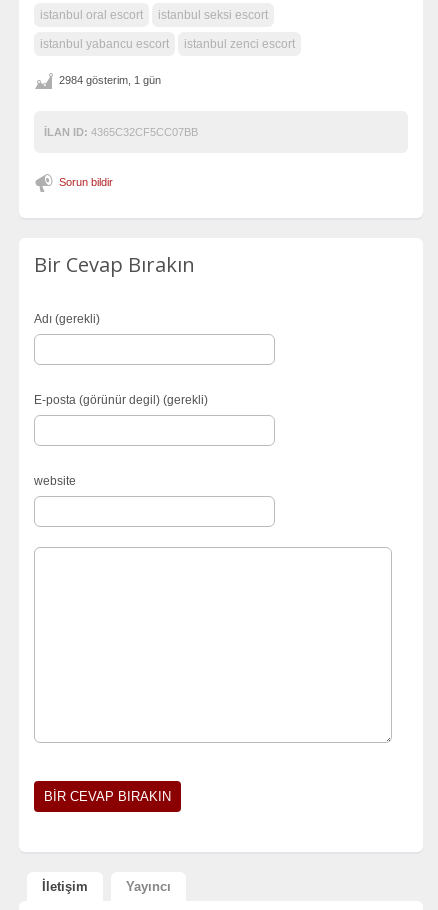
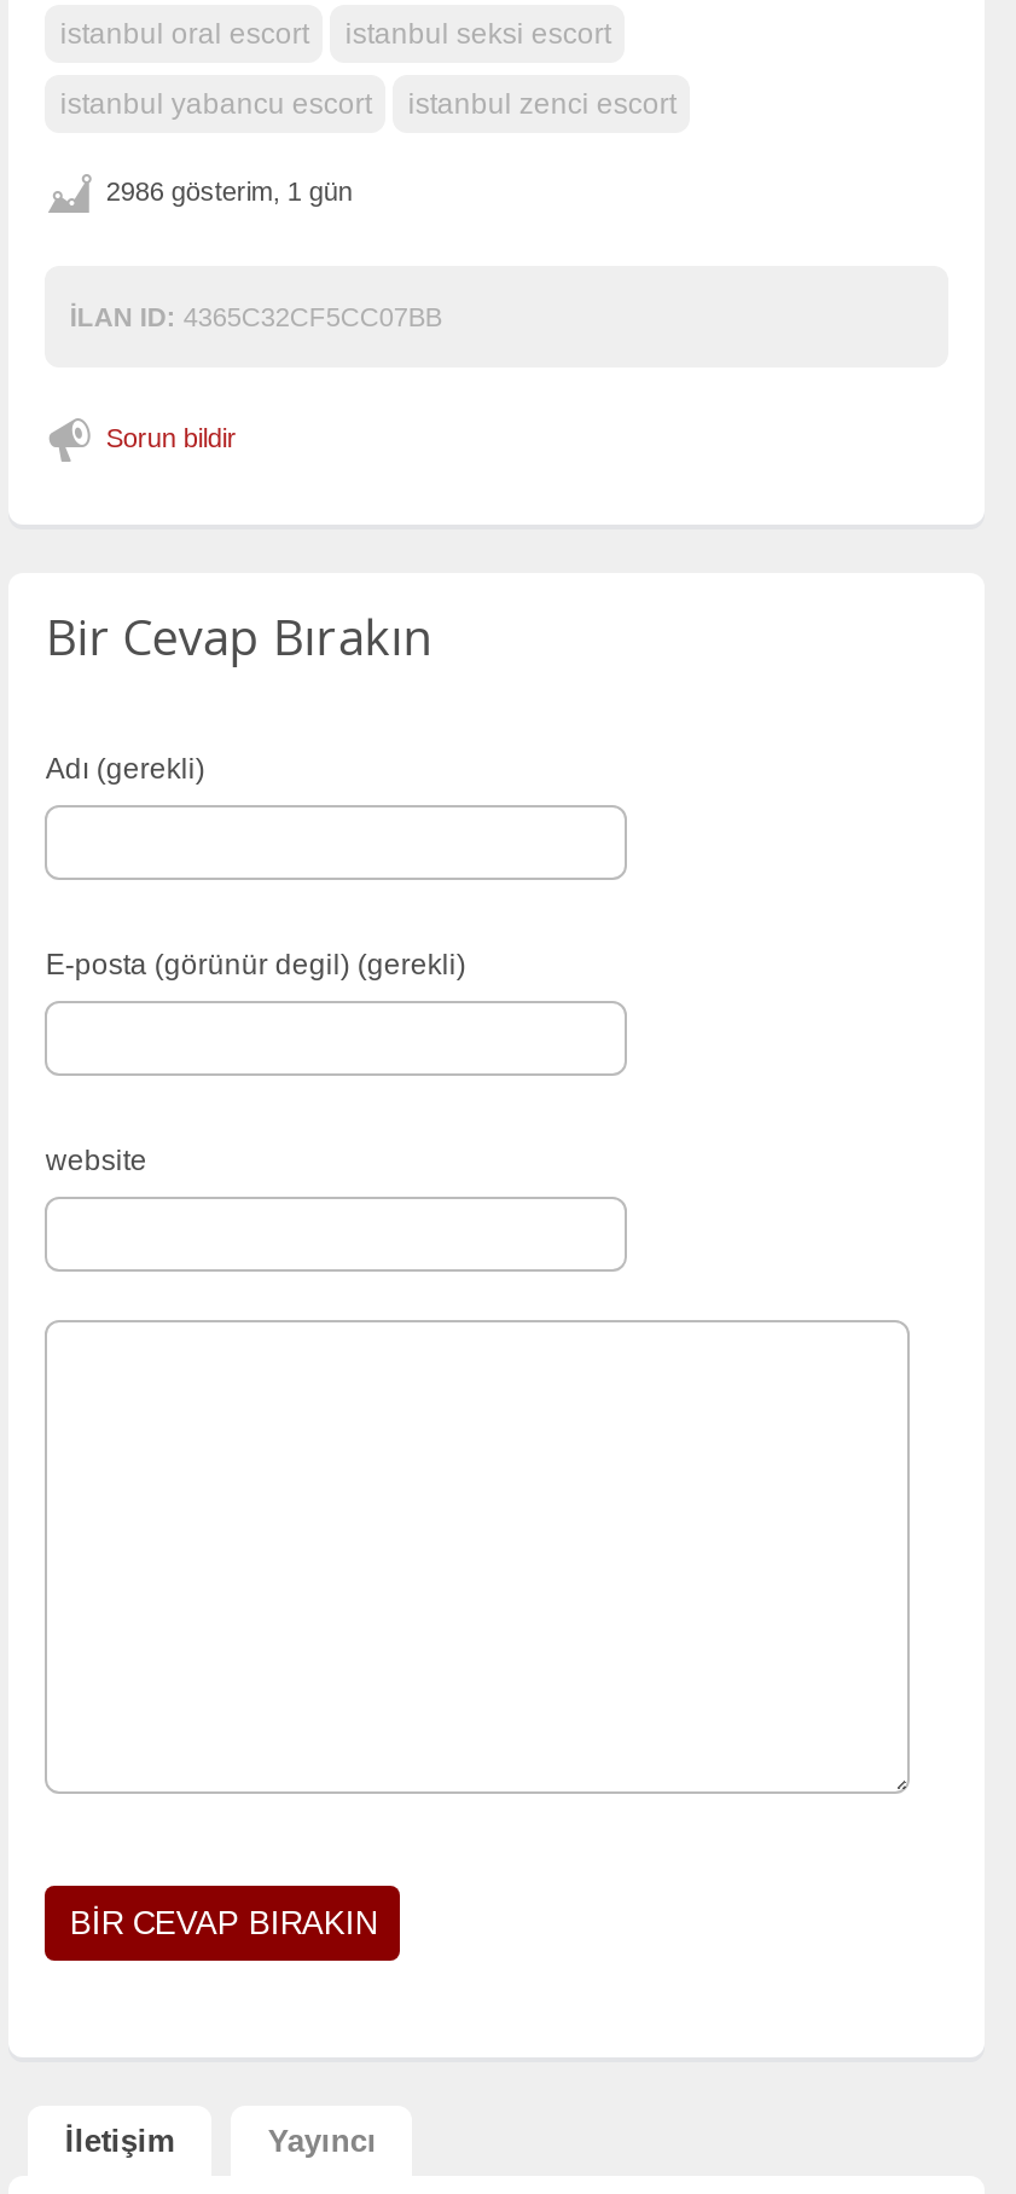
- 2984 gösterim, 1 gün
+ 2986 gösterim, 1 gün
